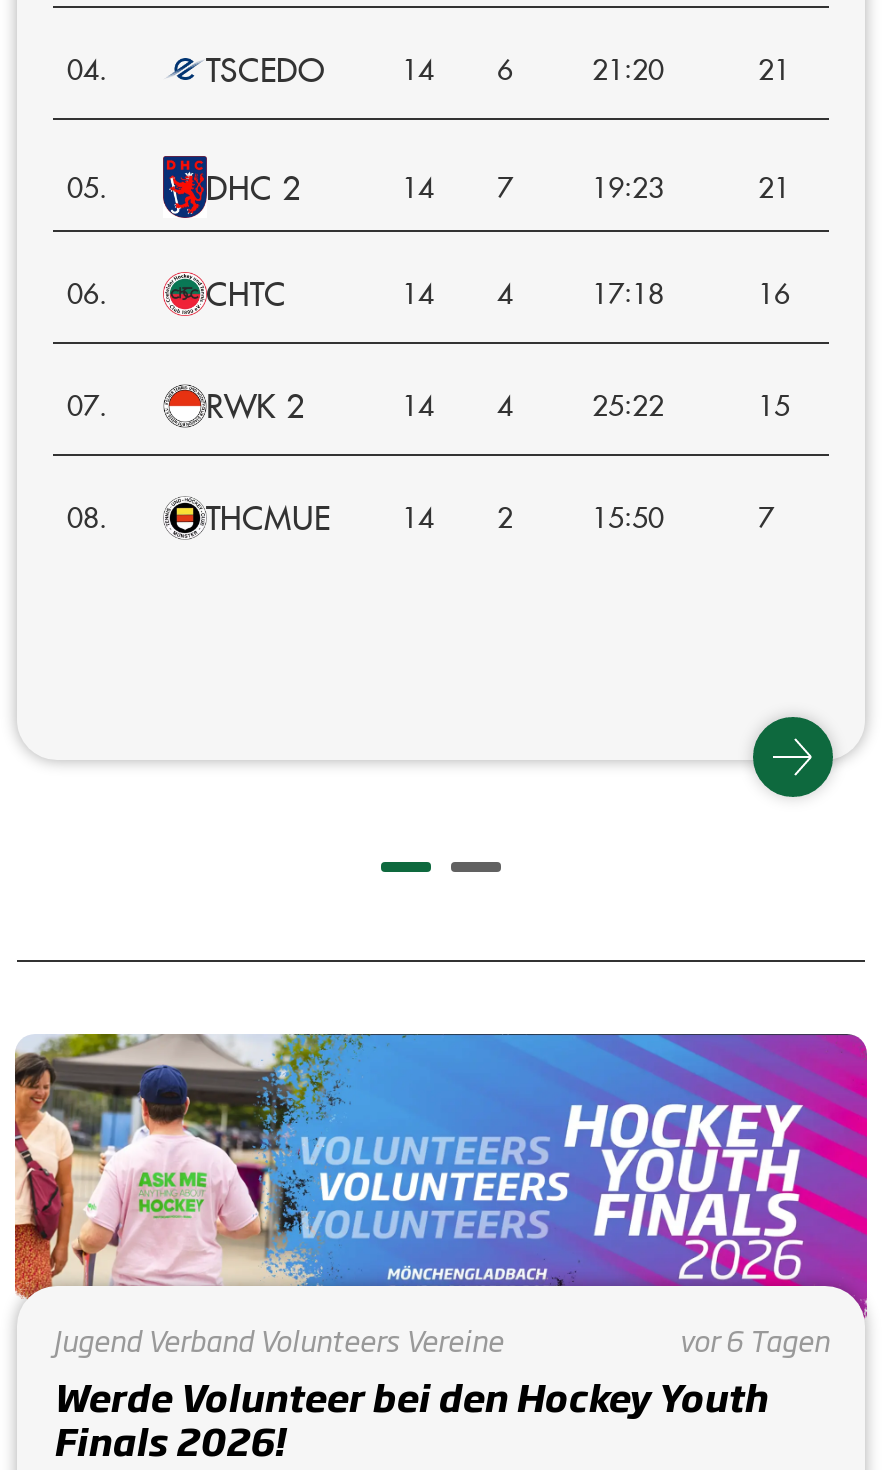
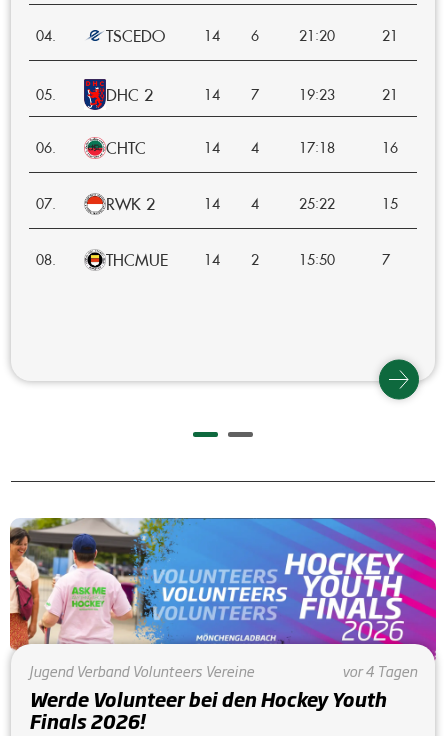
- vor 6 Tagen
+ vor 4 Tagen
